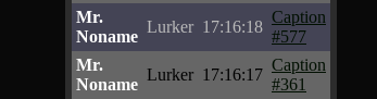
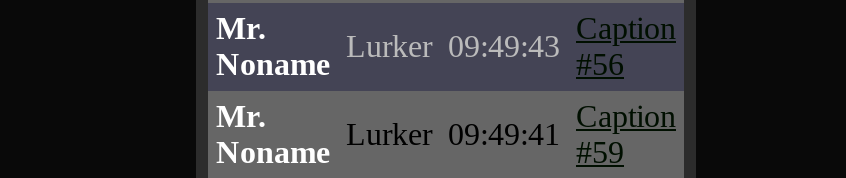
- Lurker 17:16:18
+ Lurker 09:49:43

- #577
+ #56

- Lurker 17:16:17
+ Lurker 09:49:41

- #361
+ #59
